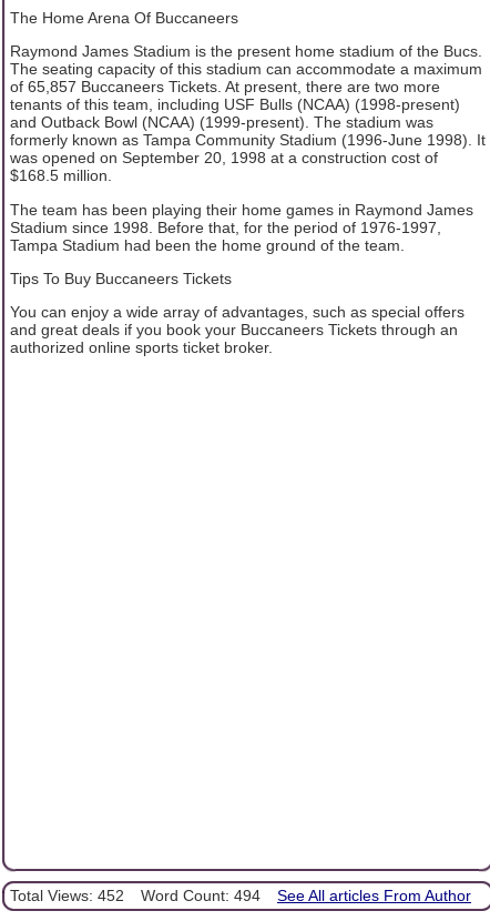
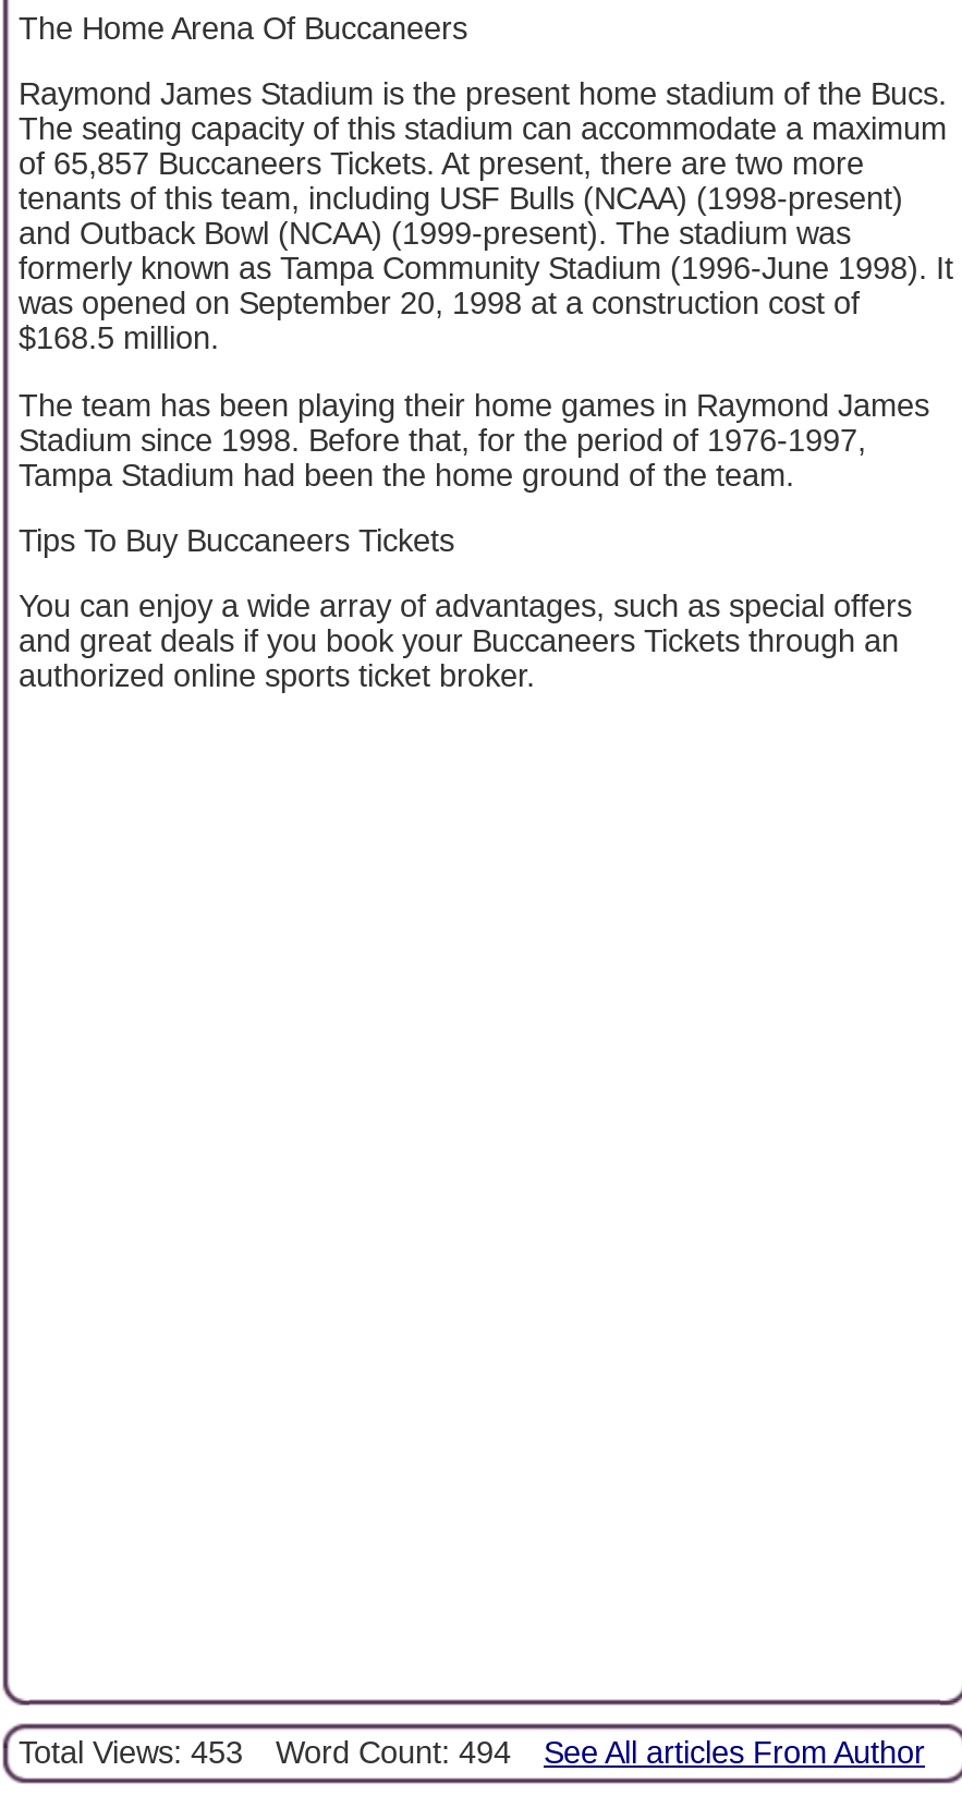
- Total Views: 452 Word Count: 494 See All articles From Author
+ Total Views: 453 Word Count: 494 See All articles From Author
